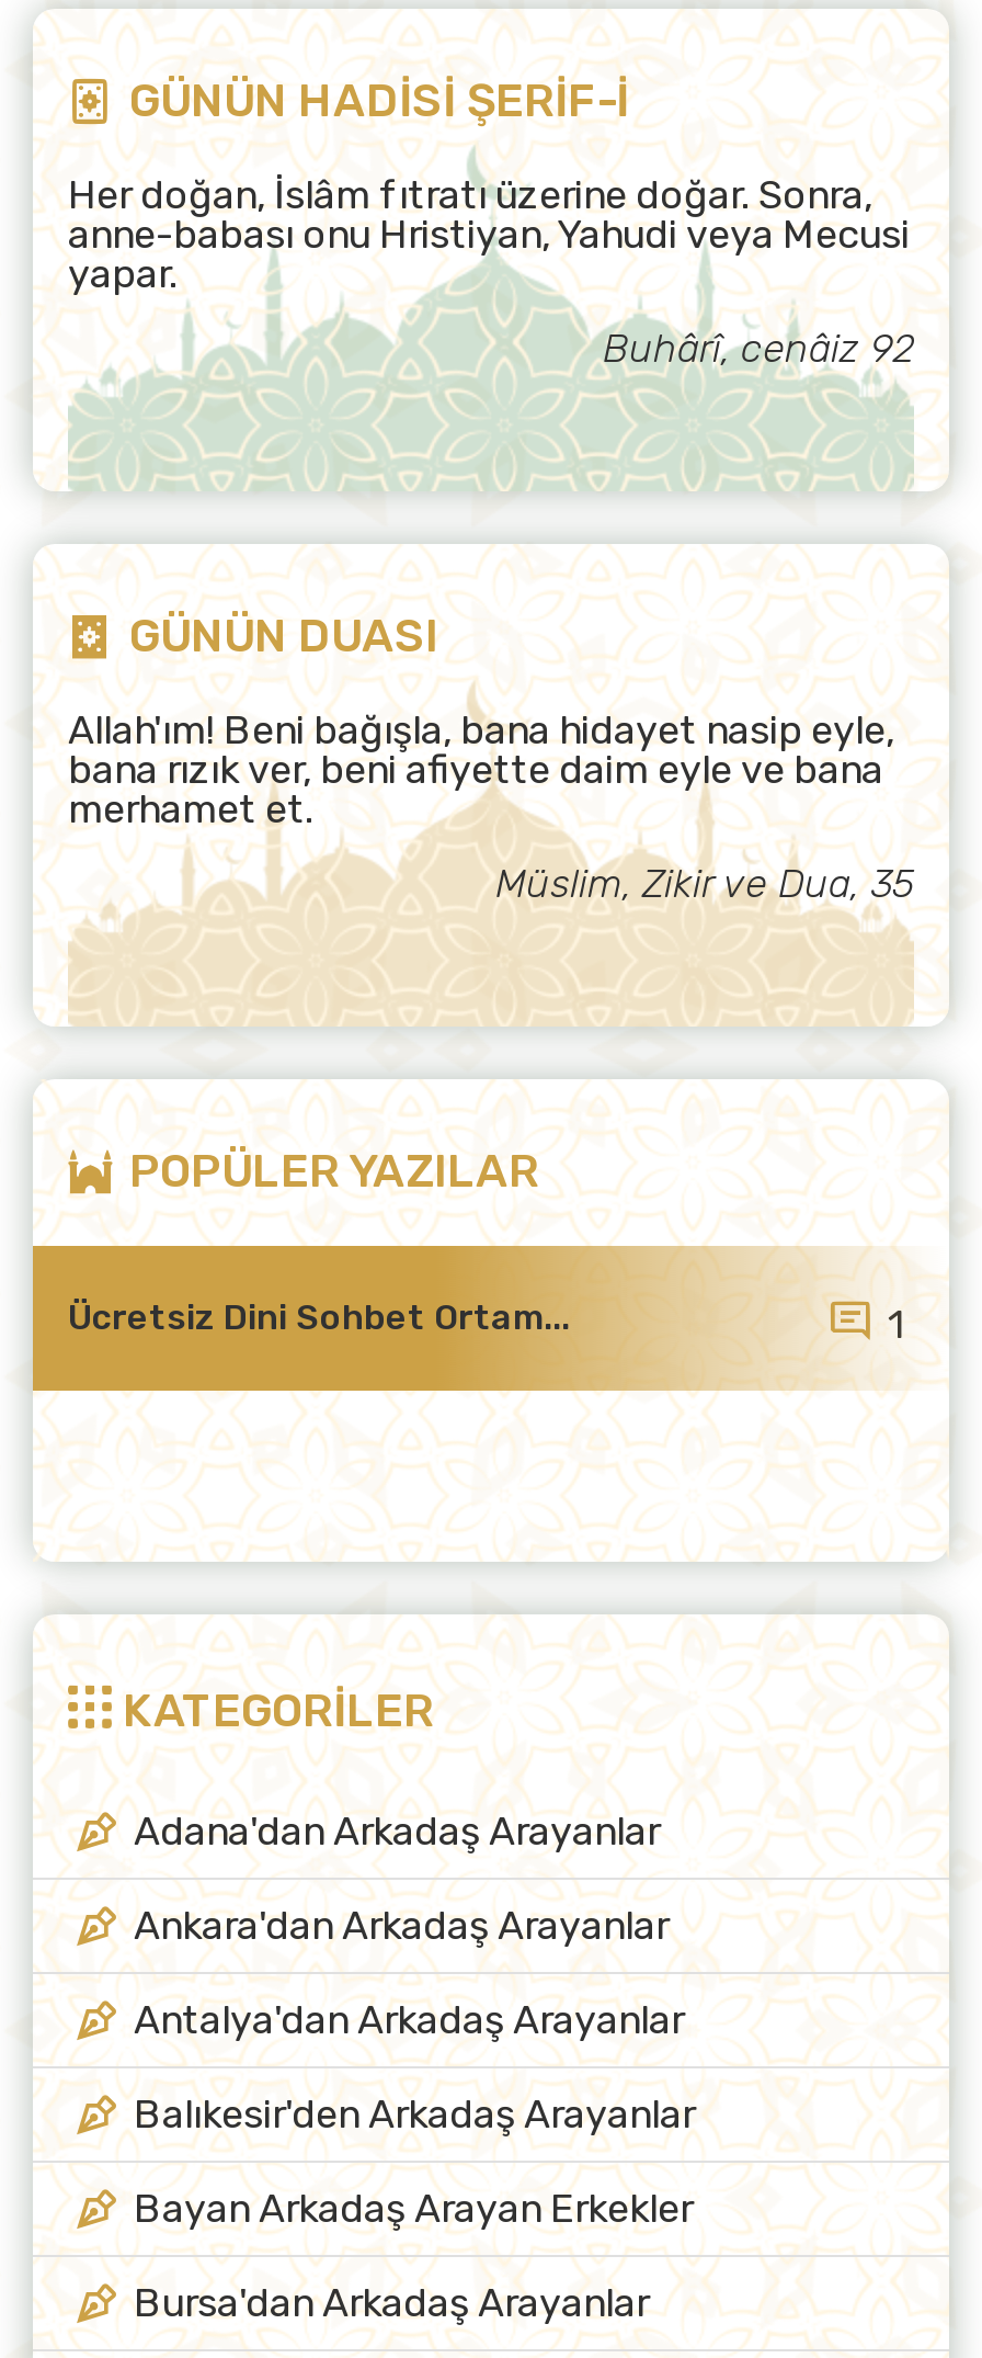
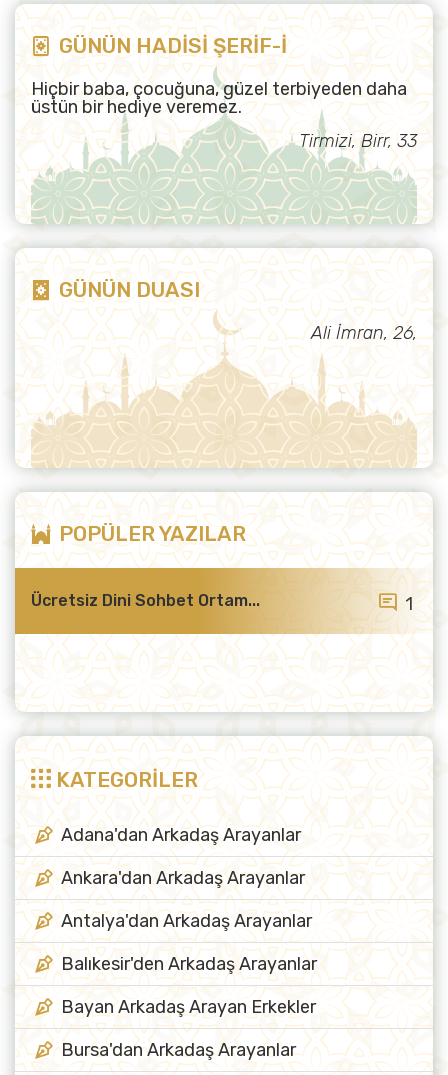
- Her doğan, İslâm fıtratı üzerine doğar. Sonra,
- anne-babası onu Hristiyan, Yahudi veya Mecusi
- yapar.
+ Hiçbir baba, çocuğuna, güzel terbiyeden daha
+ üstün bir hediye veremez.

- Buhârî, cenâiz 92
+ Tirmizi, Birr, 33

- Allah'ım! Beni bağışla, bana hidayet nasip eyle,
- bana rızık ver, beni afiyette daim eyle ve bana
- merhamet et.
- Müslim, Zikir ve Dua, 35
+ Ali İmran, 26,
